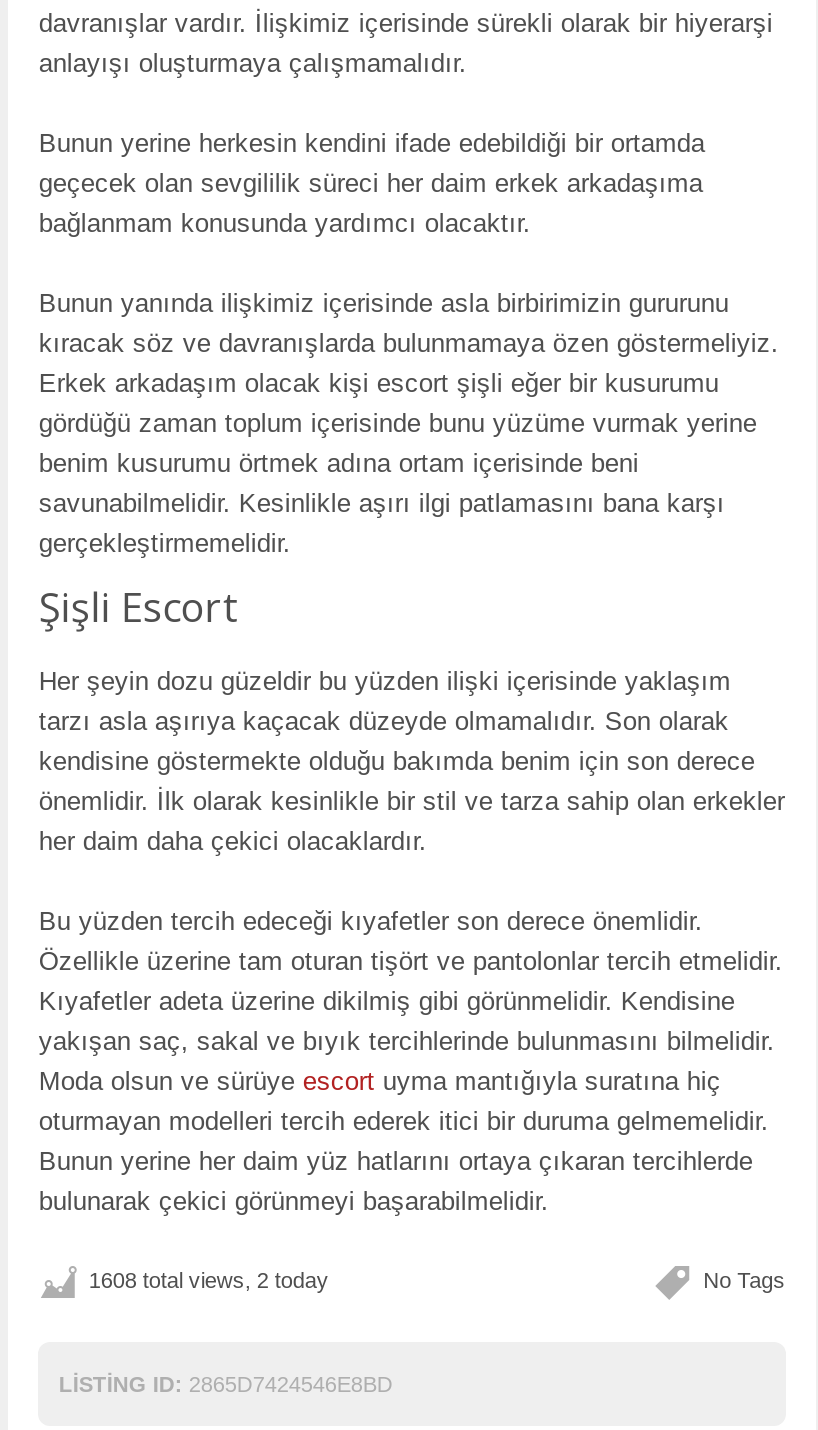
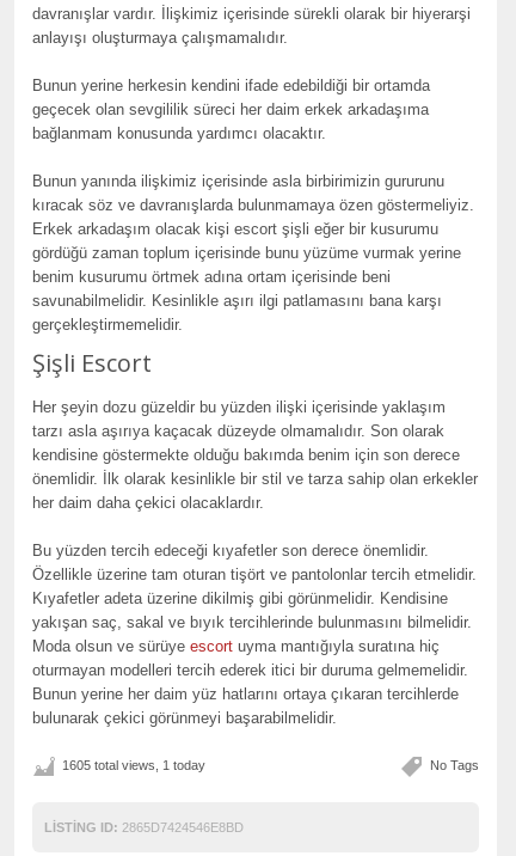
- 1608 total views, 2 today
+ 1605 total views, 1 today
